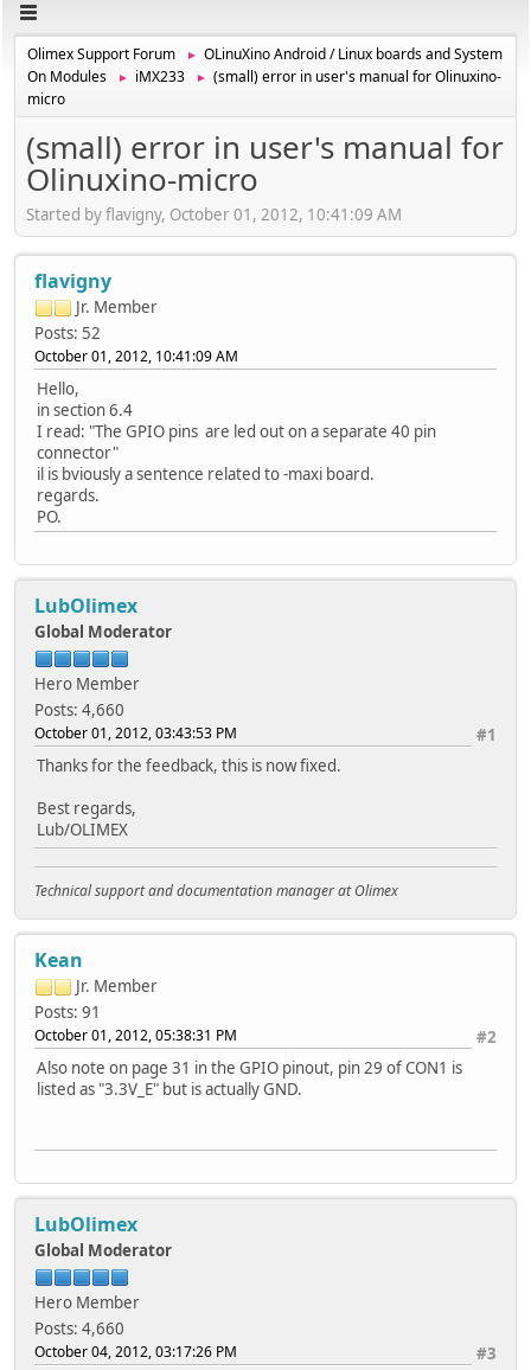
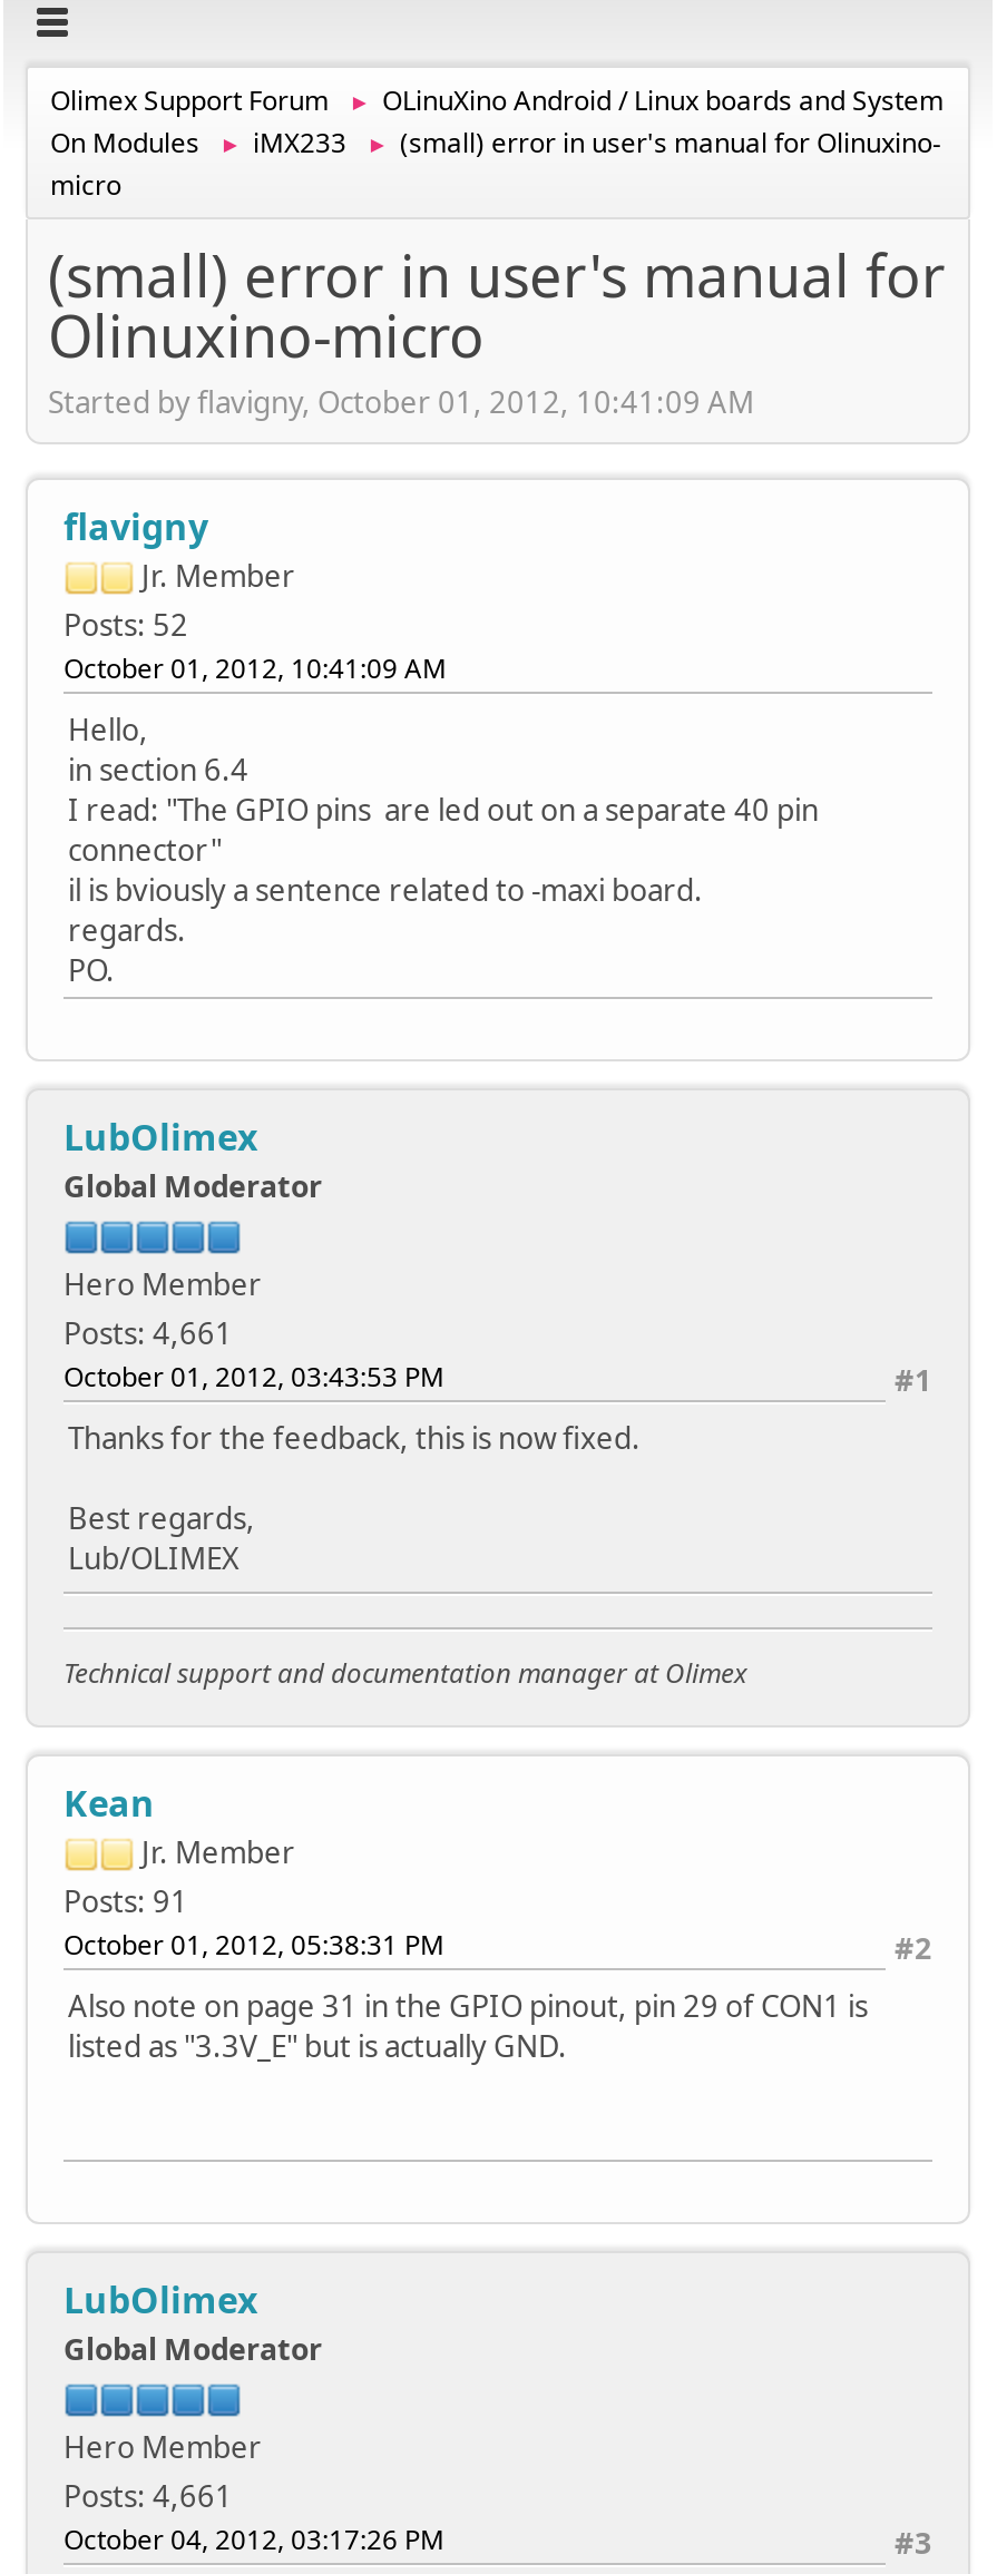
- Posts: 4,660
+ Posts: 4,661

- Posts: 4,660
+ Posts: 4,661
